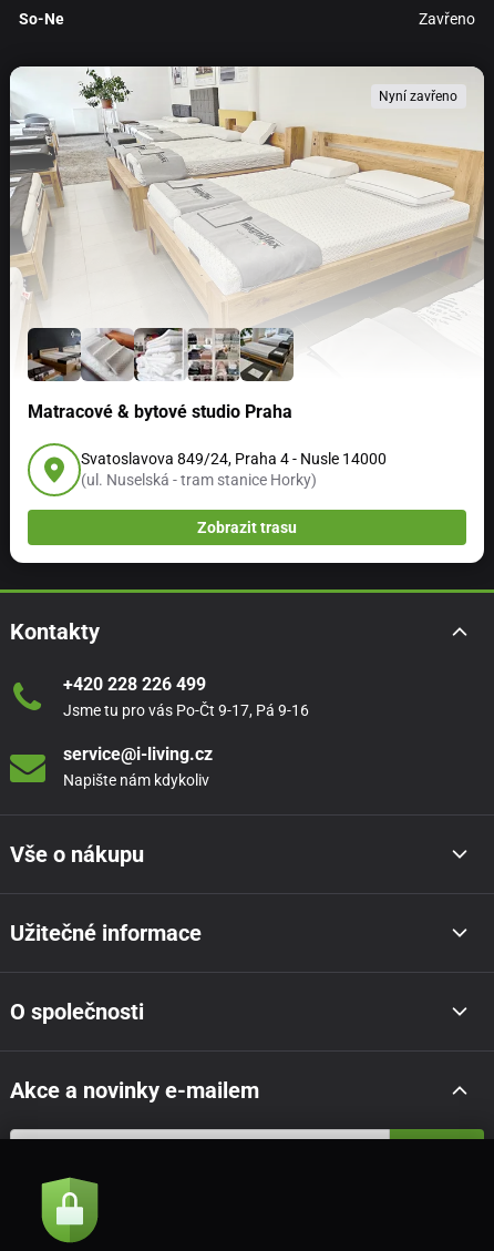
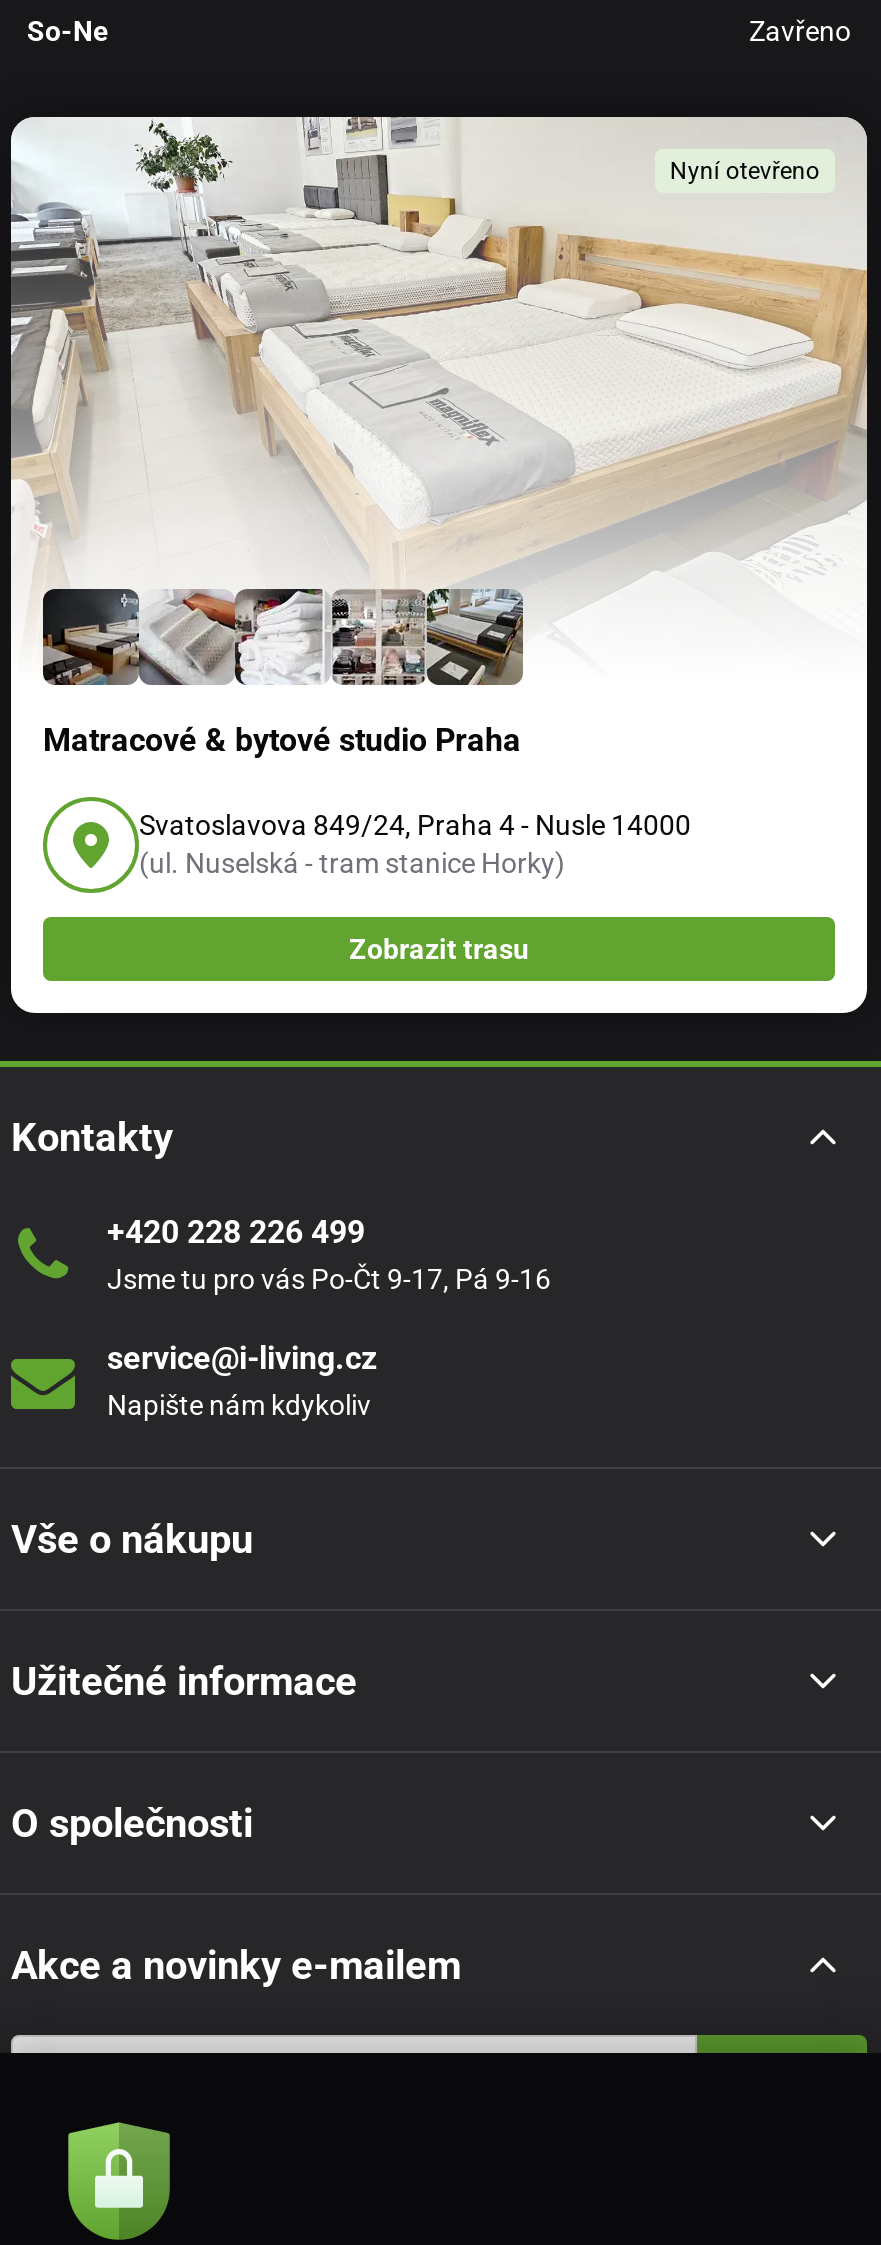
- Nyní zavřeno
+ Nyní otevřeno
